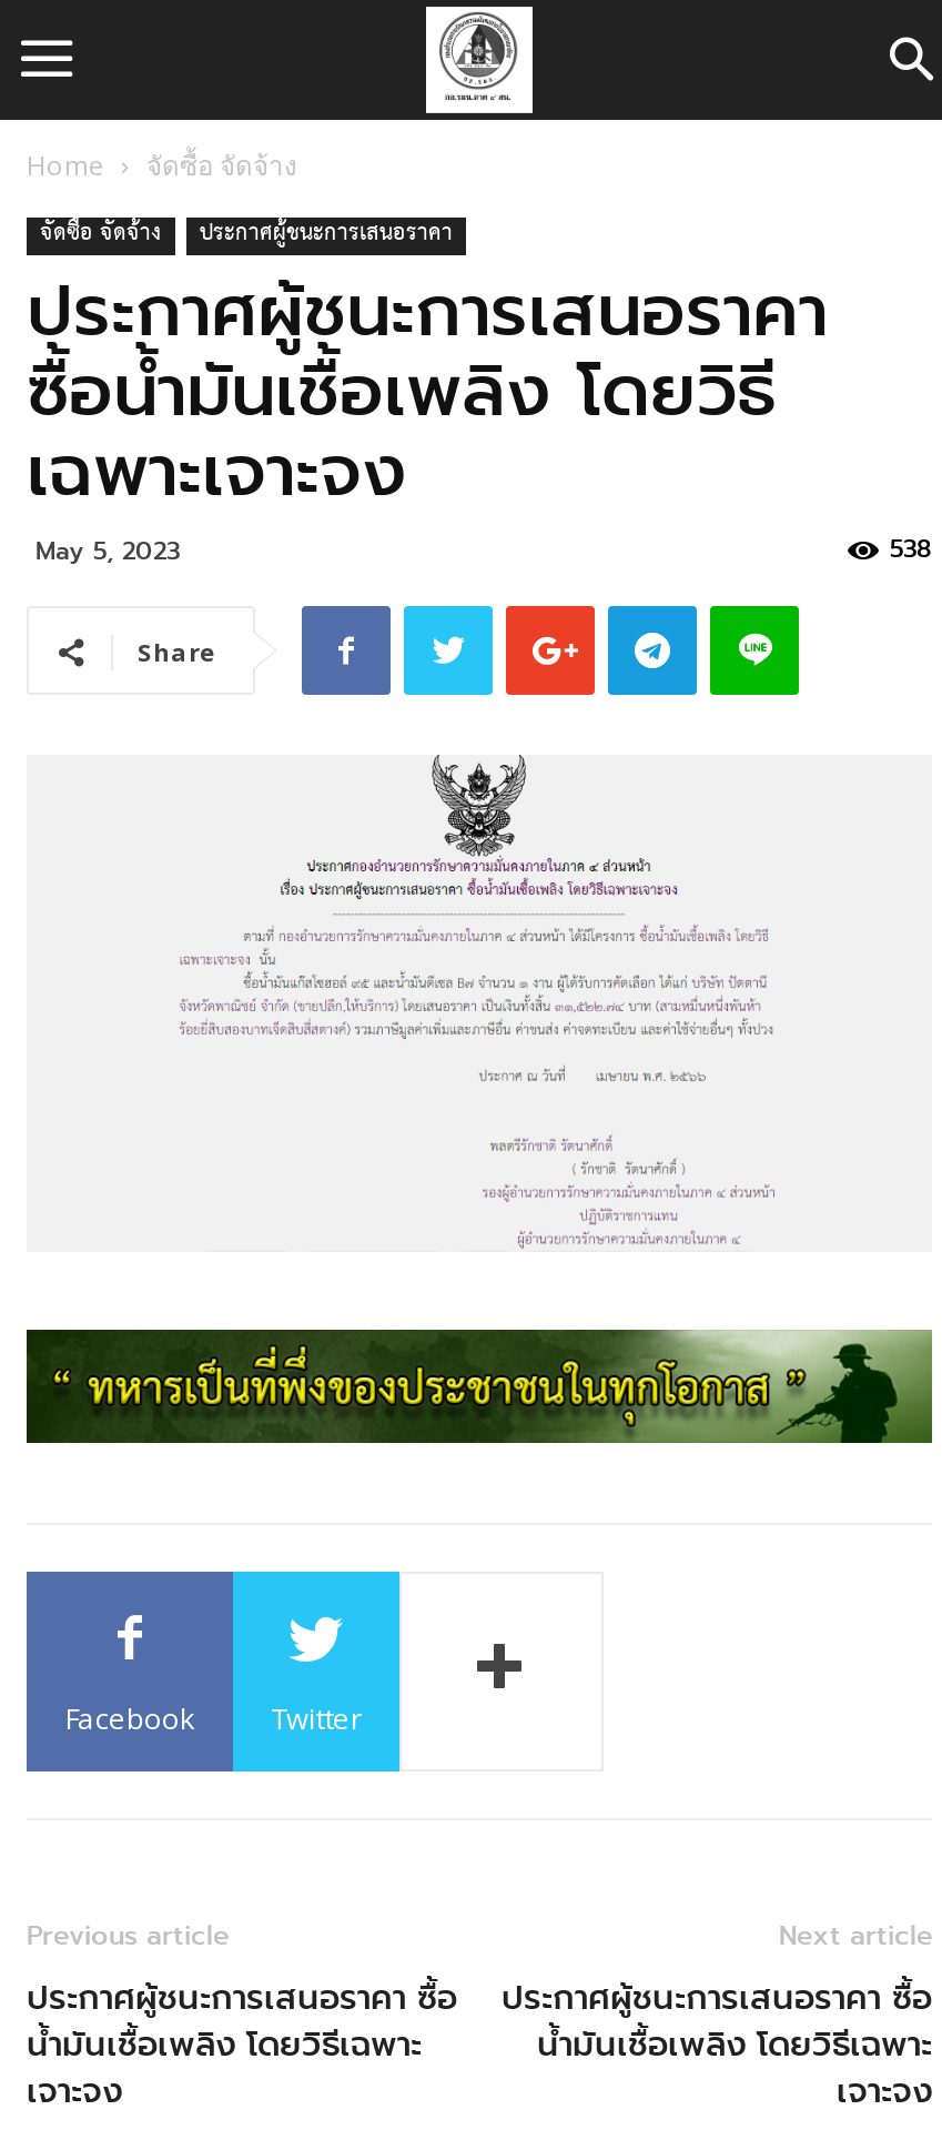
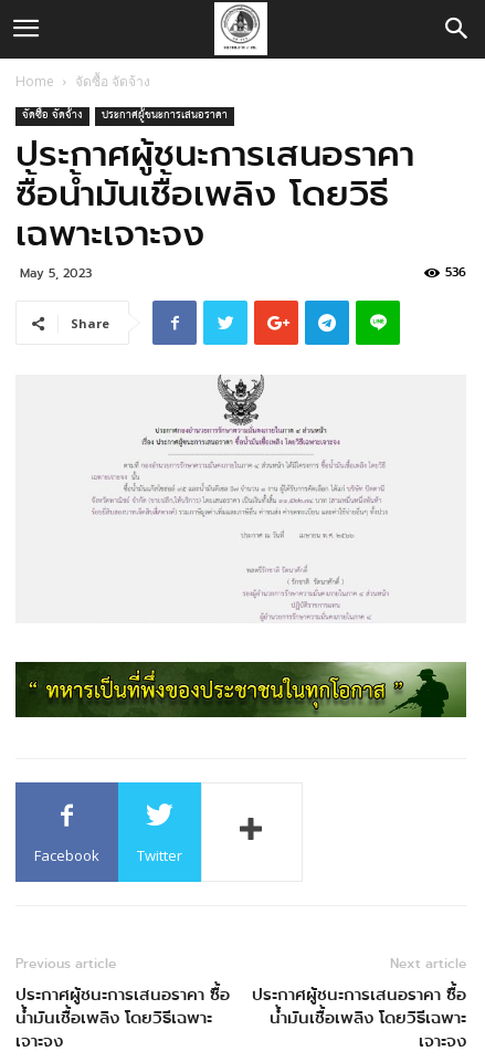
- 538
+ 536
